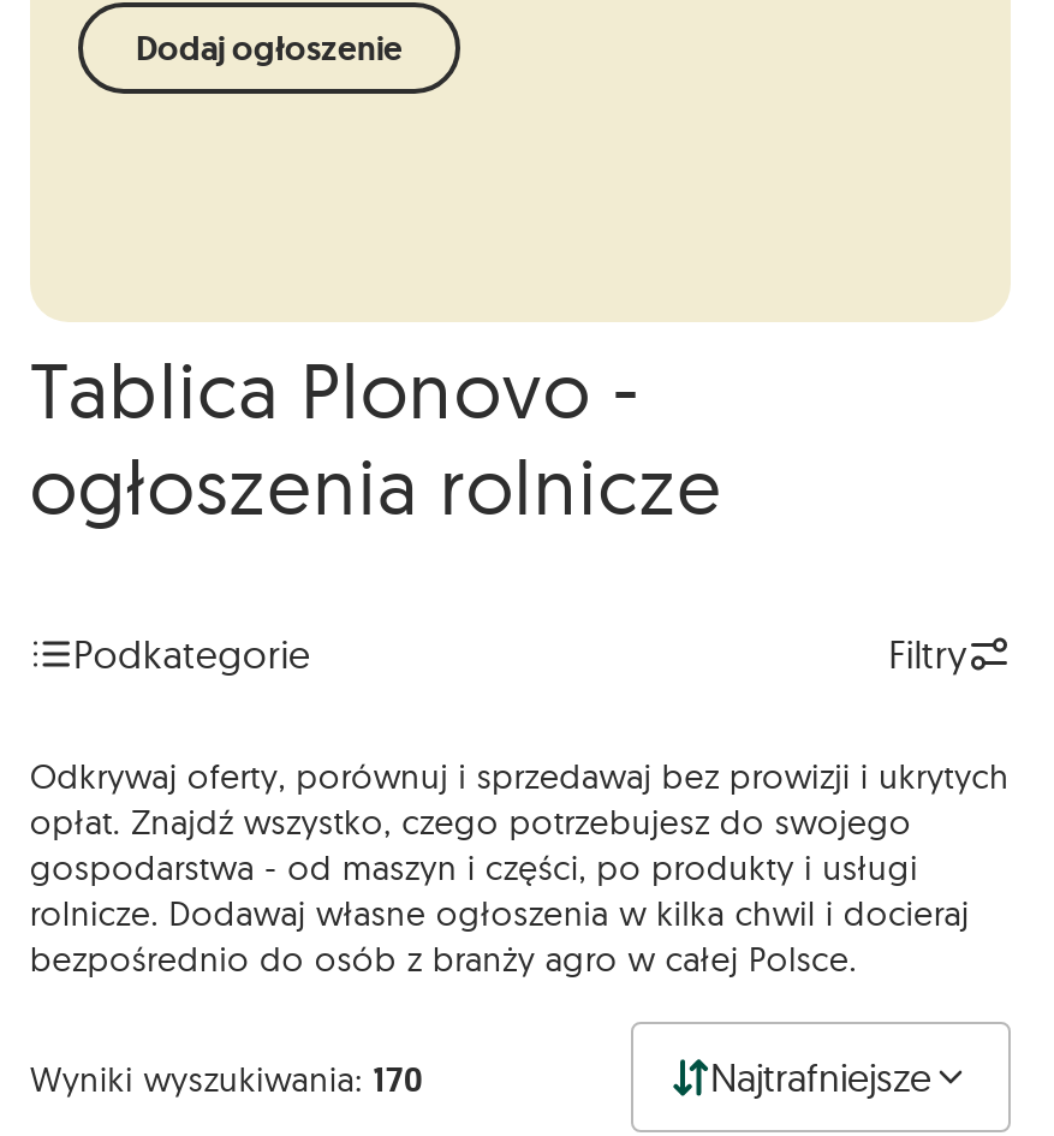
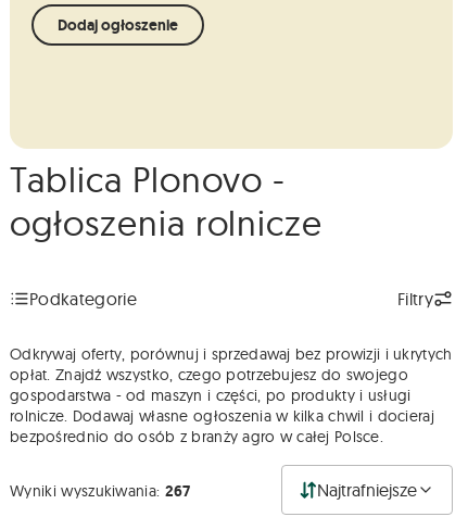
- Wyniki wyszukiwania: 170
+ Wyniki wyszukiwania: 267
